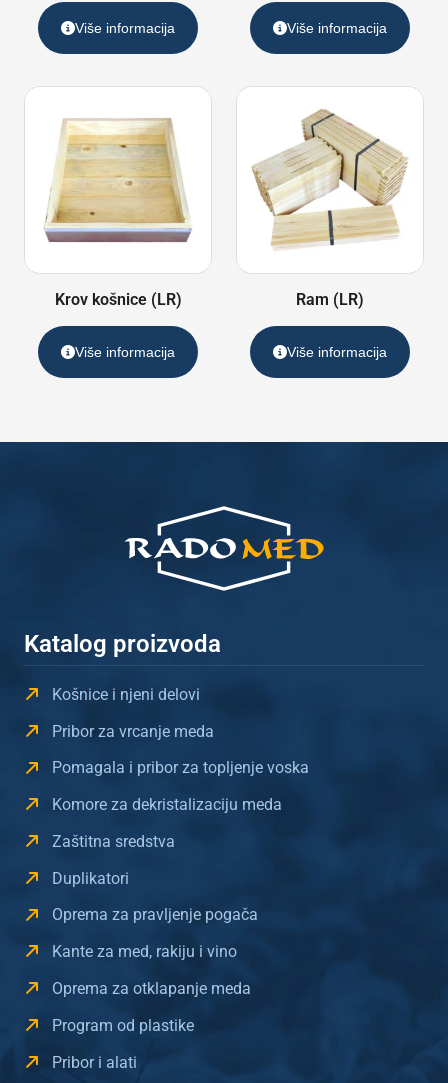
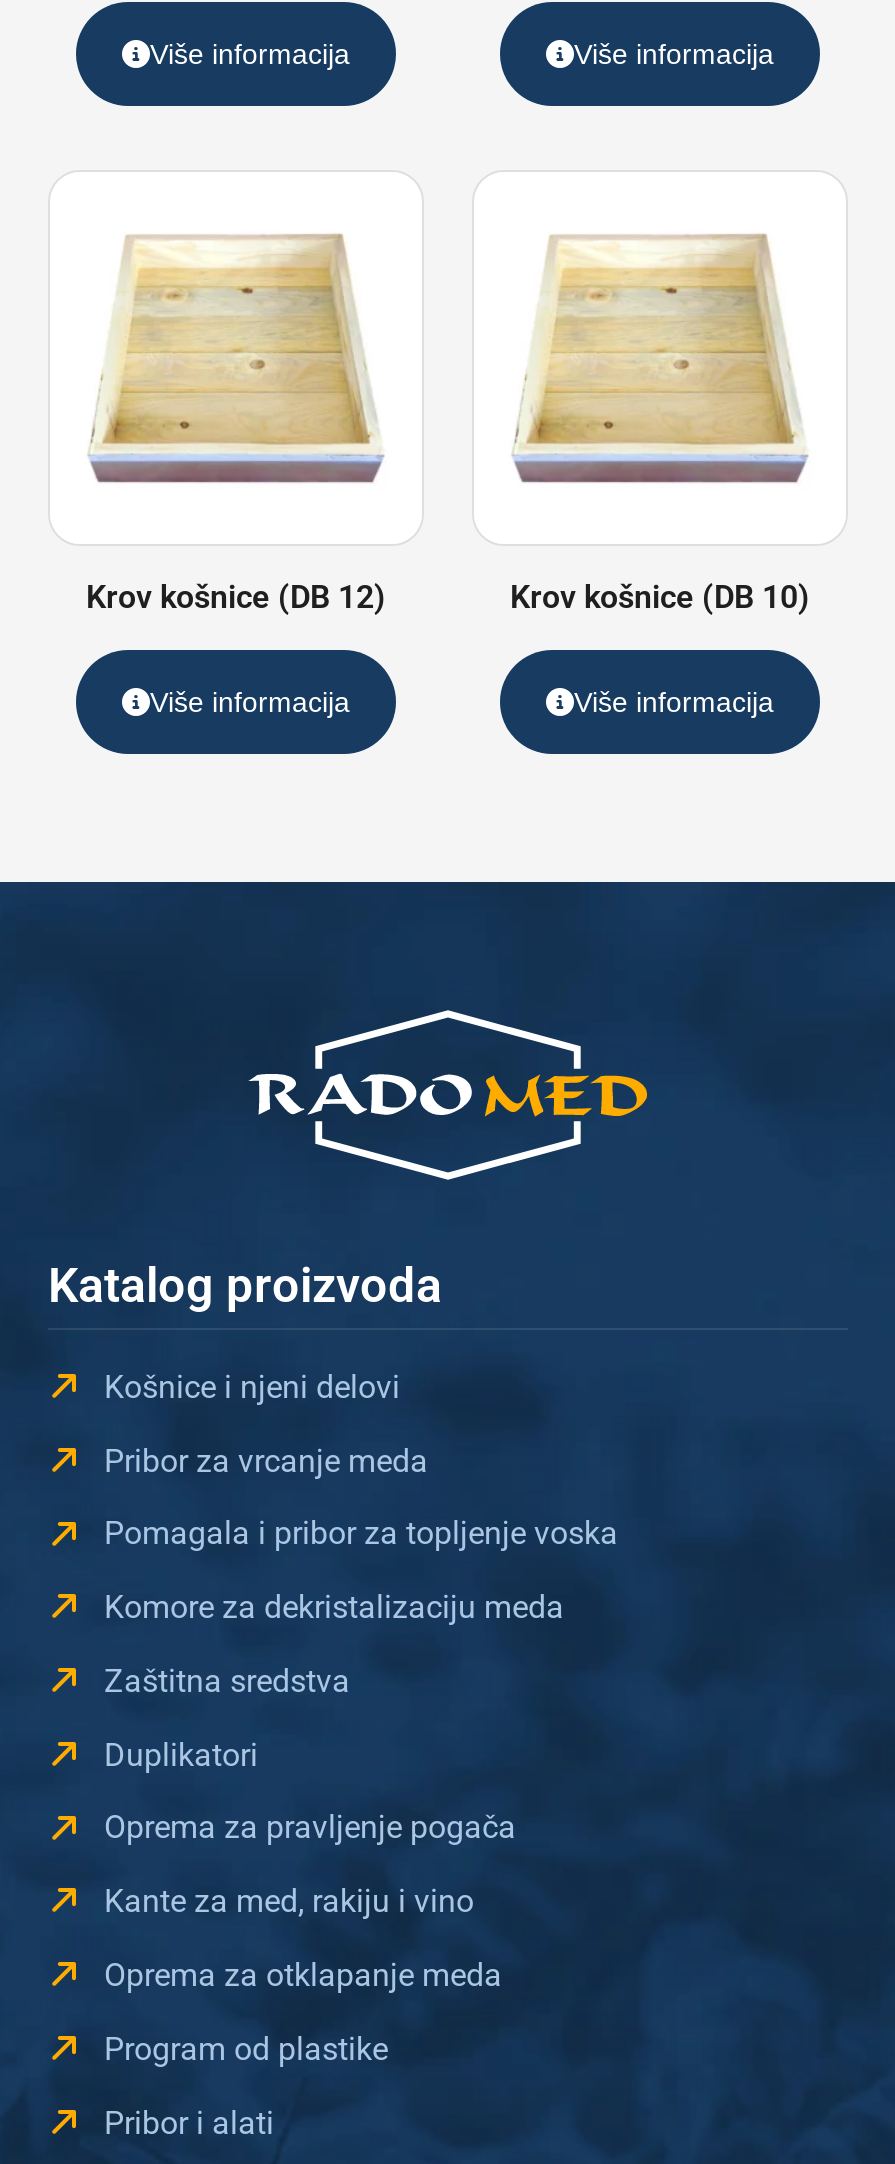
- [image]
+ [image]

- Krov košnice (LR)
+ Krov košnice (DB 12)

- Ram (LR)
+ Krov košnice (DB 10)
